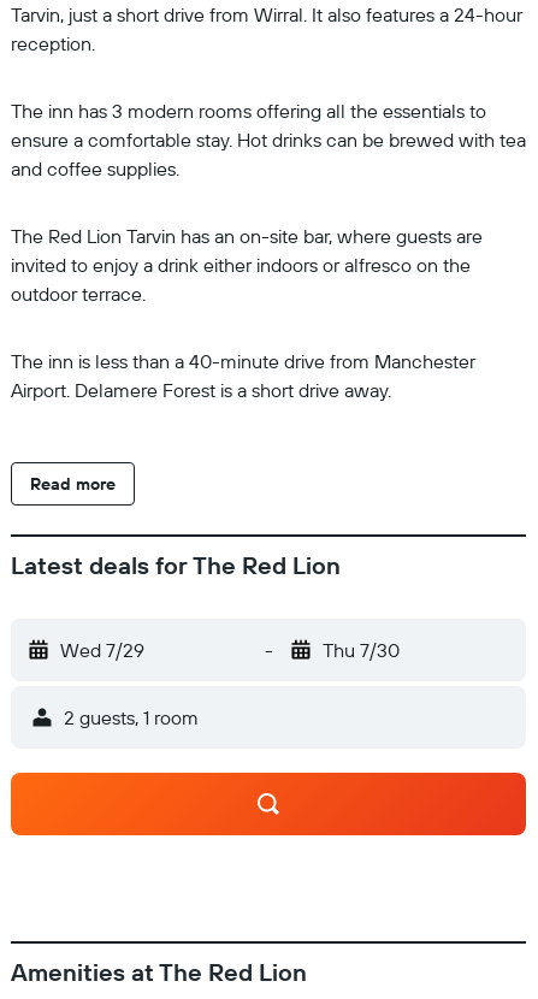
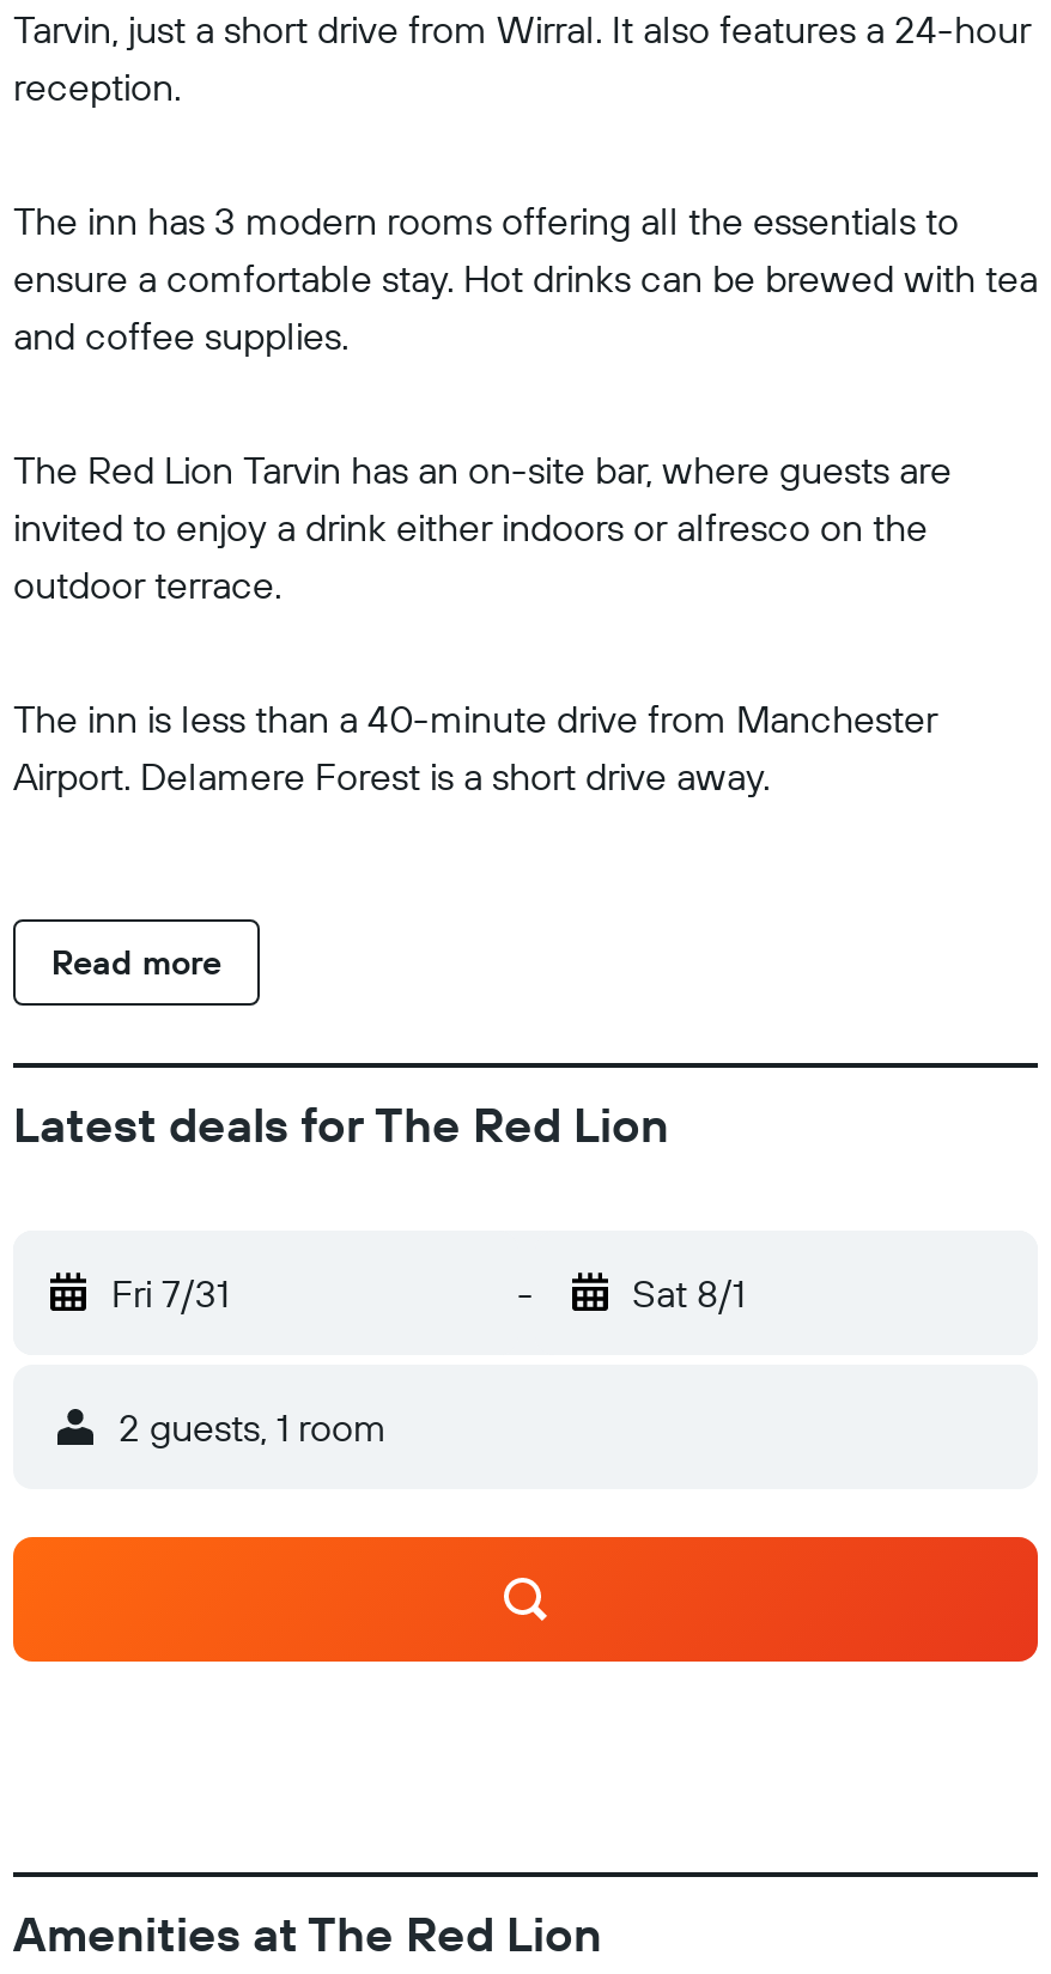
- Wed 7/29
+ Fri 7/31

- Thu 7/30
+ Sat 8/1
